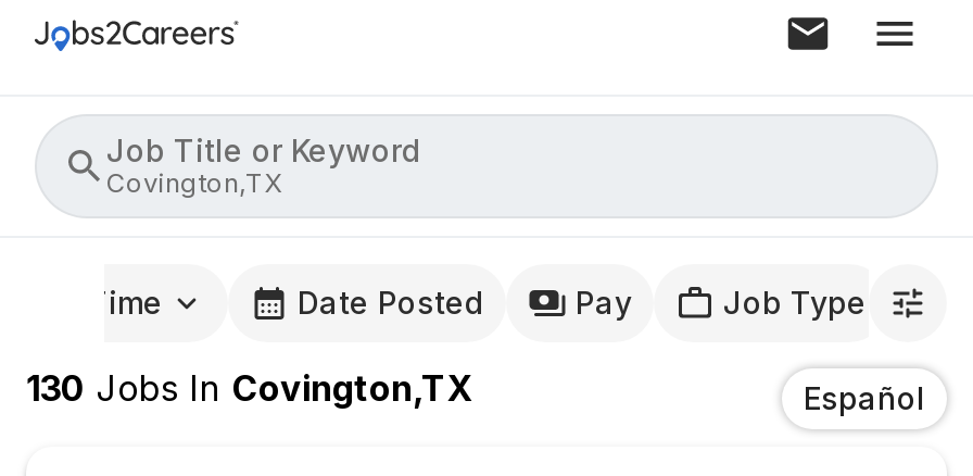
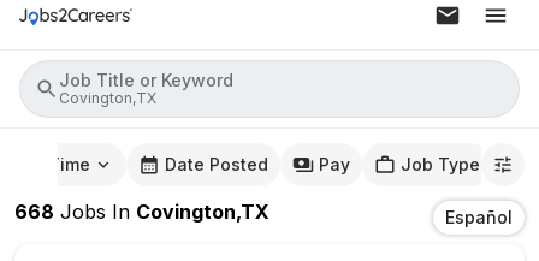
- 130 Jobs In Covington,TX
+ 668 Jobs In Covington,TX
